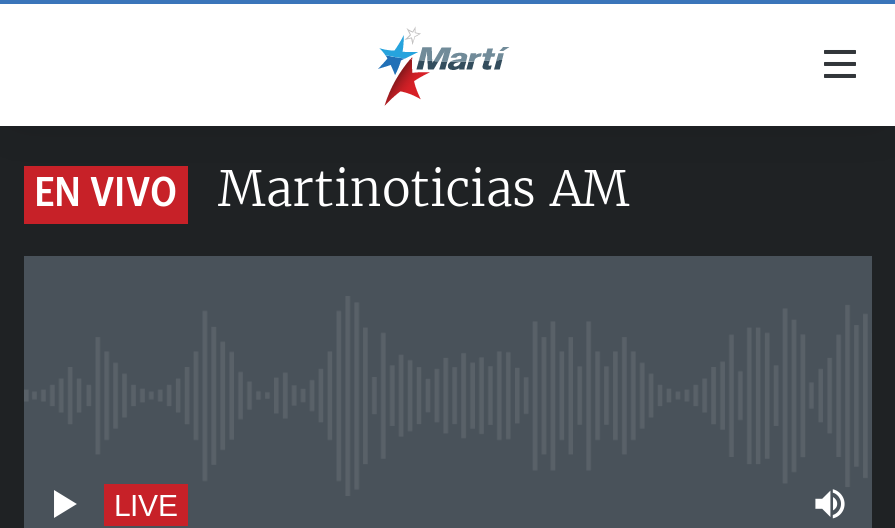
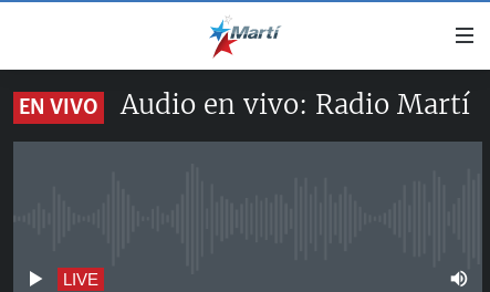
- Martinoticias AM
+ Audio en vivo: Radio Martí
